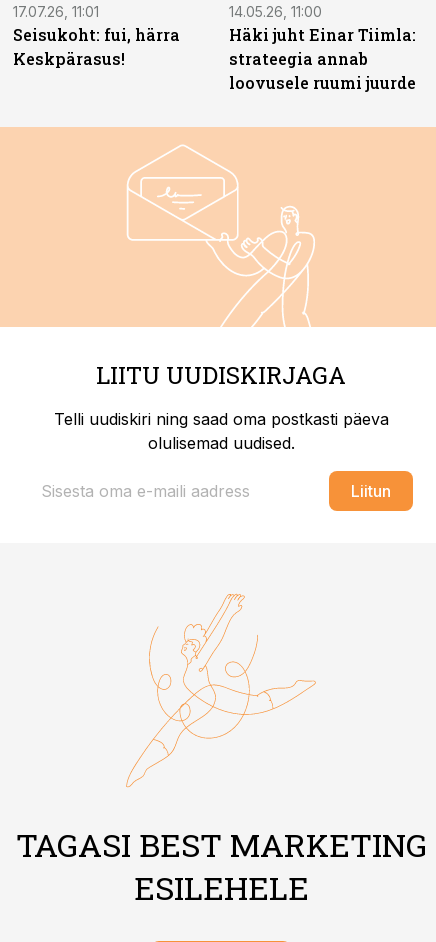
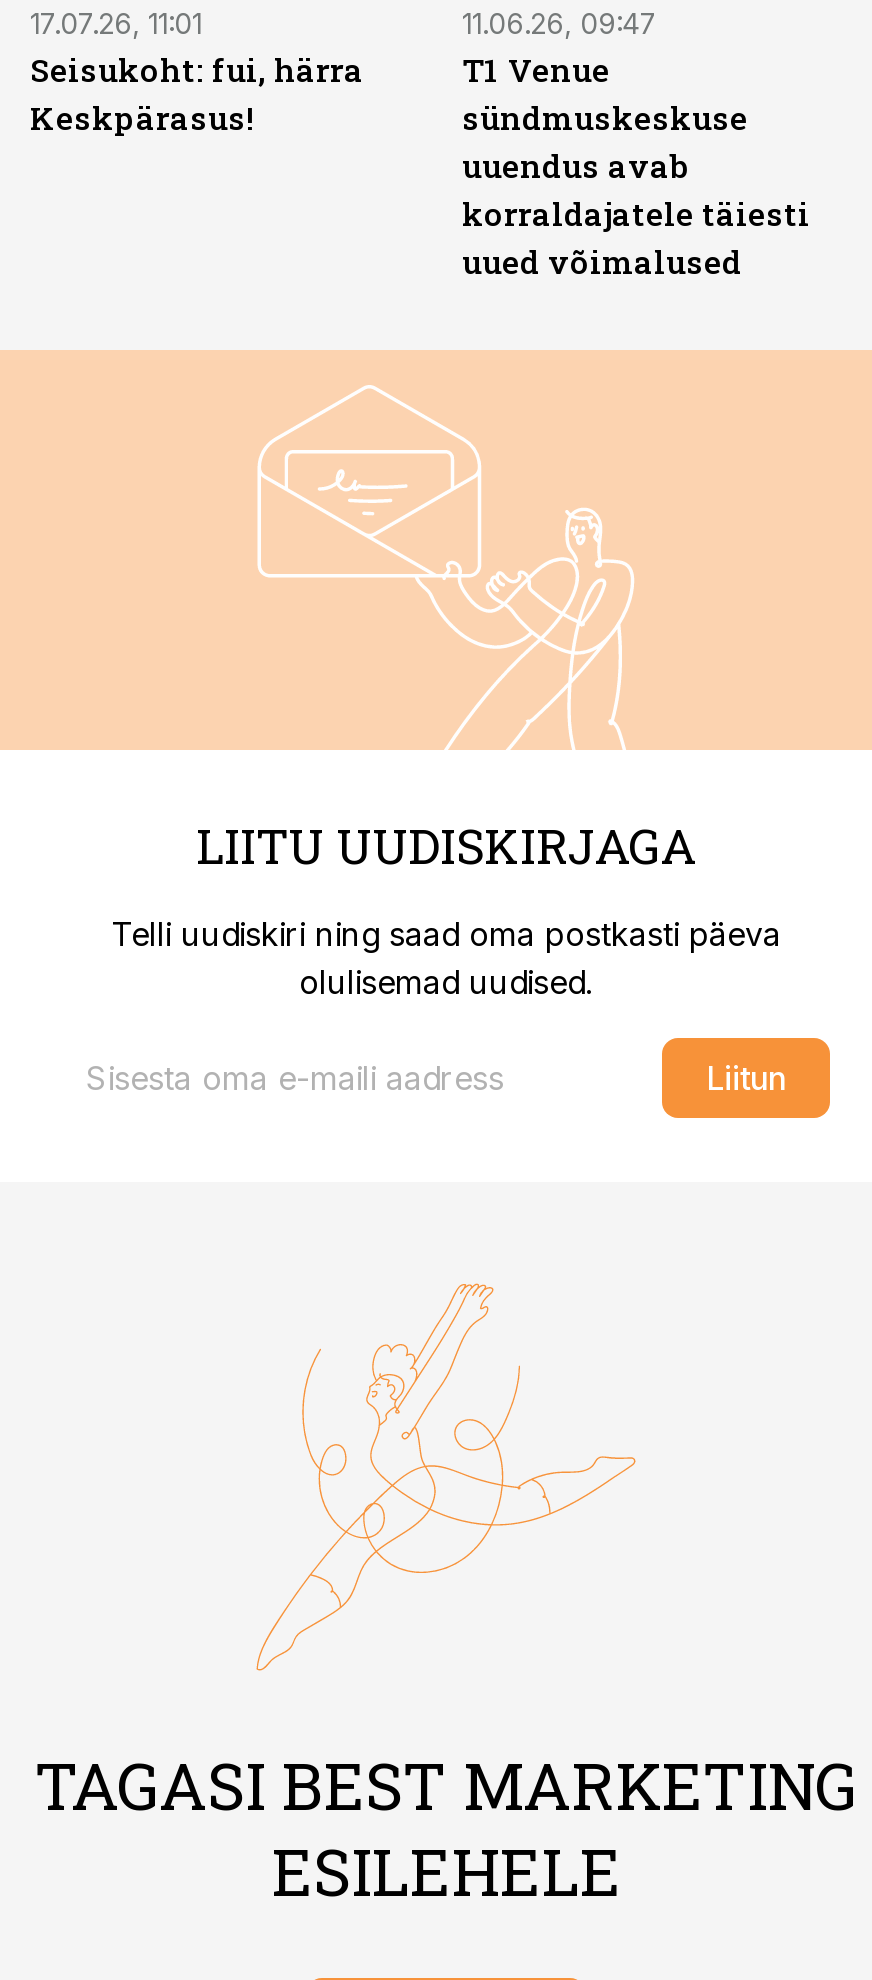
- 14.05.26, 11:00
- Häki juht Einar Tiimla:
- strateegia annab
- loovusele ruumi juurde
+ 11.06.26, 09:47
+ T1 Venue
+ sündmuskeskuse
+ uuendus avab
+ korraldajatele täiesti
+ uued võimalused
